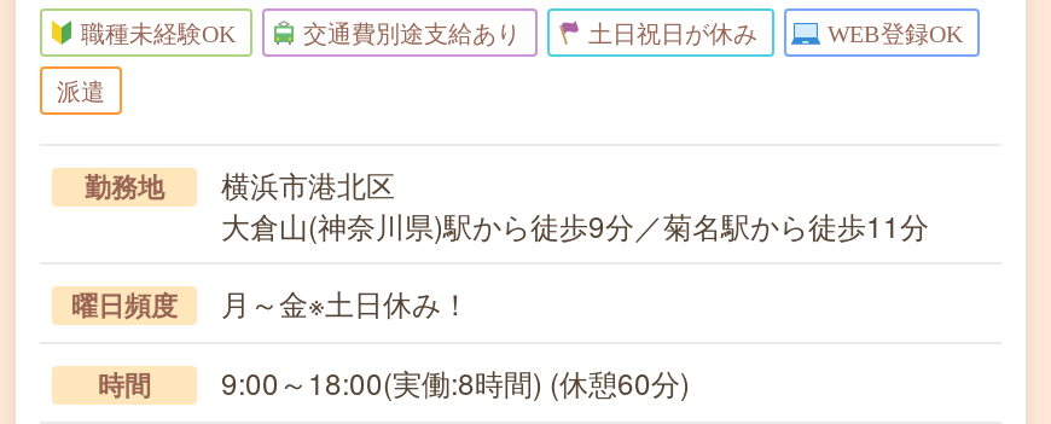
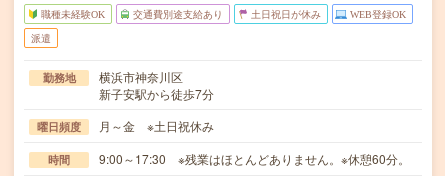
- 横浜市港北区
- 大倉山(神奈川県)駅から徒歩9分／菊名駅から徒歩11分
+ 横浜市神奈川区
+ 新子安駅から徒歩7分

- 月～金※土日休み！
+ 月～金 ※土日祝休み

- 9:00～18:00(実働:8時間) (休憩60分)
+ 9:00～17:30 ※残業はほとんどありません。※休憩60分。
